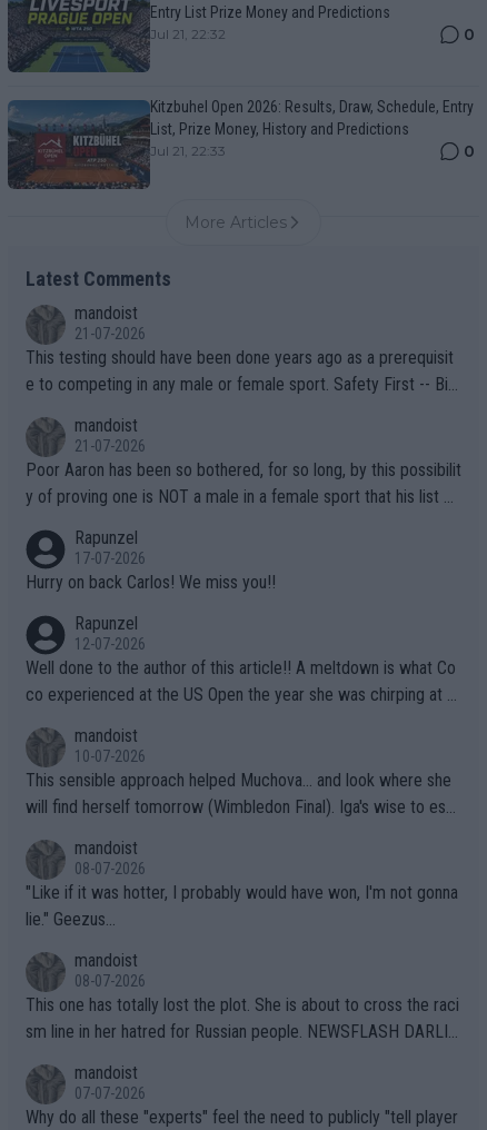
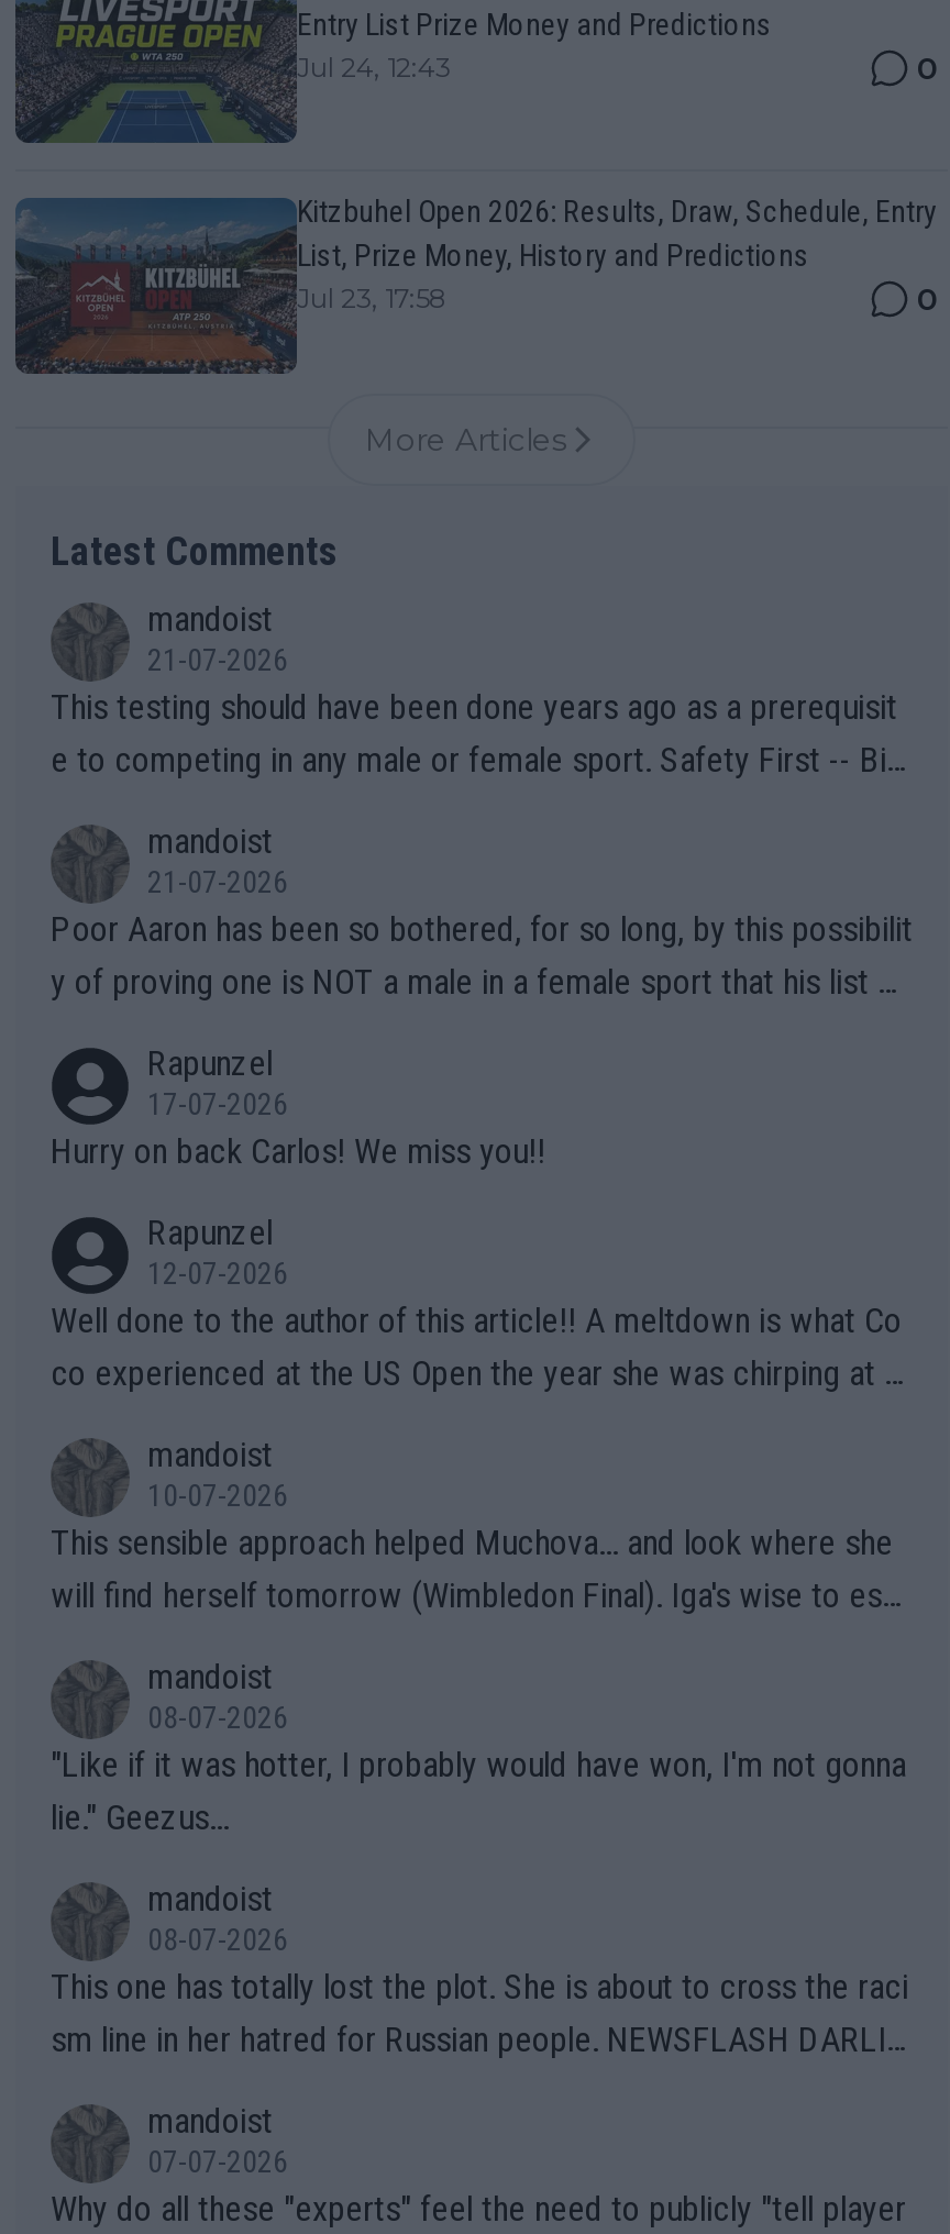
- Jul 21, 22:32
+ Jul 24, 12:43

- Jul 21, 22:33
+ Jul 23, 17:58
